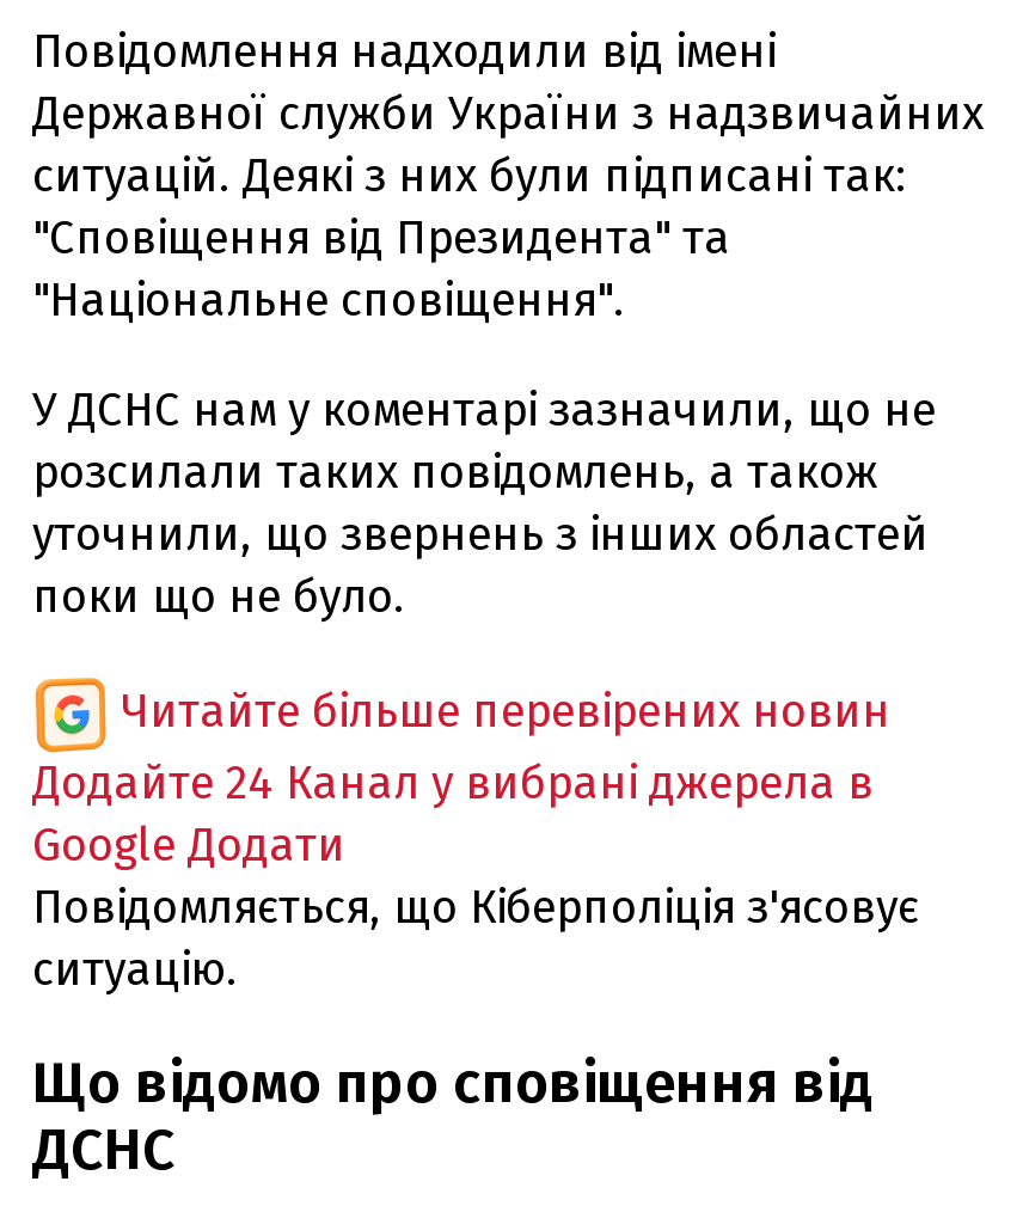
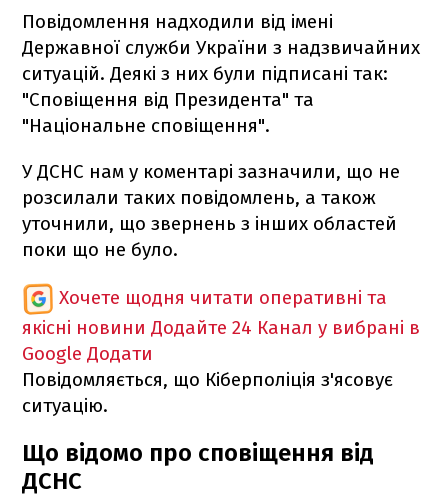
- Читайте більше перевірених новин
- Додайте 24 Канал у вибрані джерела в
+ Хочете щодня читати оперативні та
+ якісні новини Додайте 24 Канал у вибрані в
